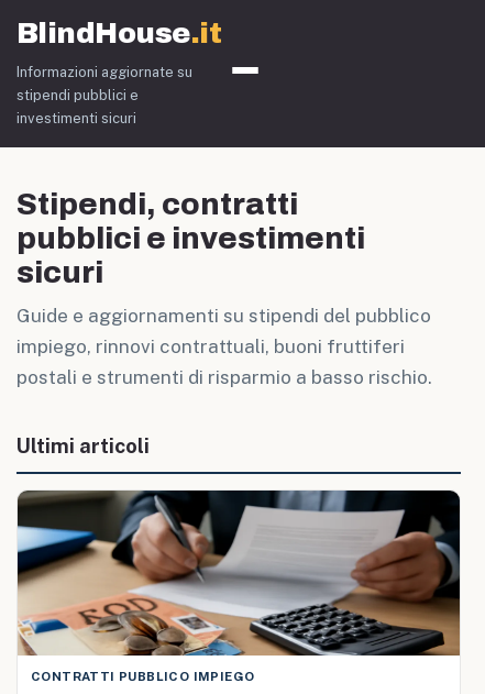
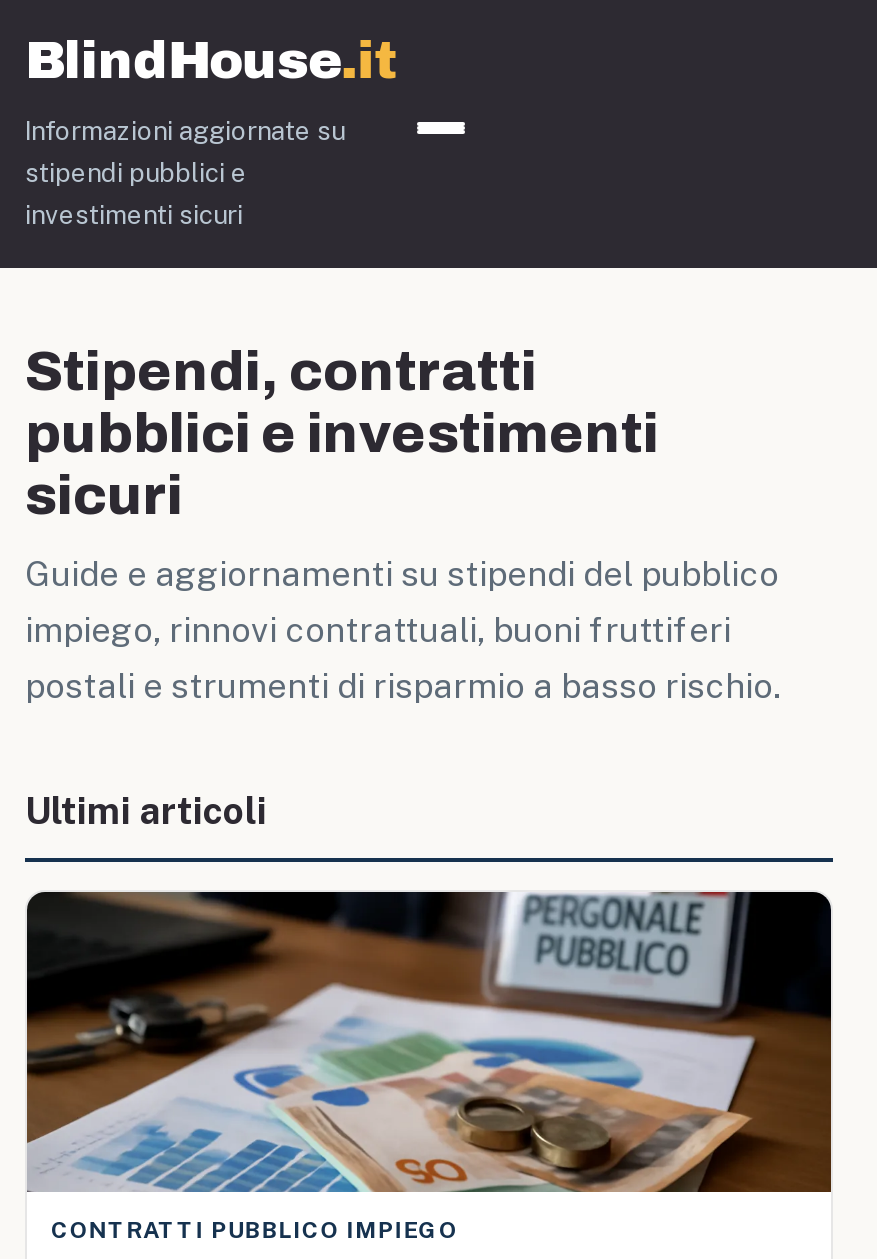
- [image]
+ [image]
